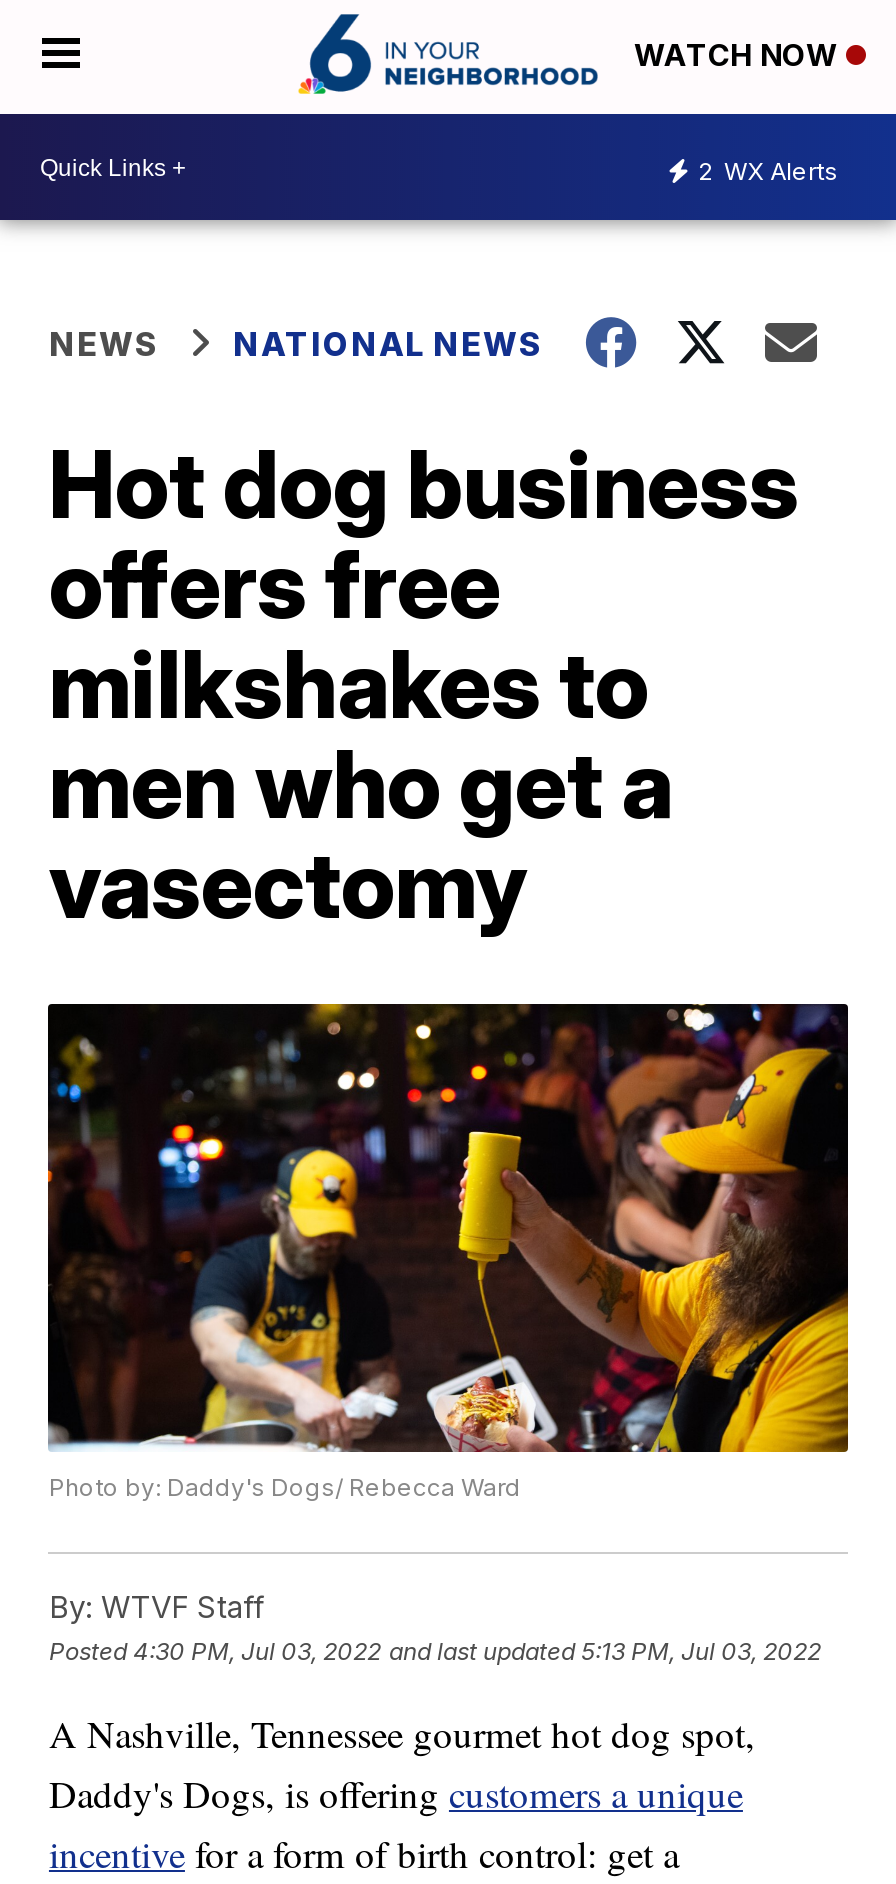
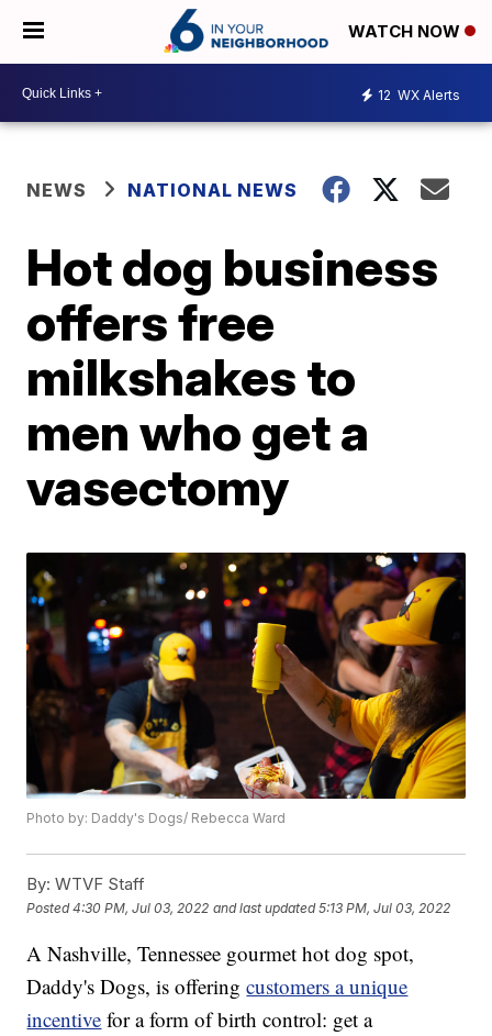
- 2 WX Alerts
+ 12 WX Alerts
